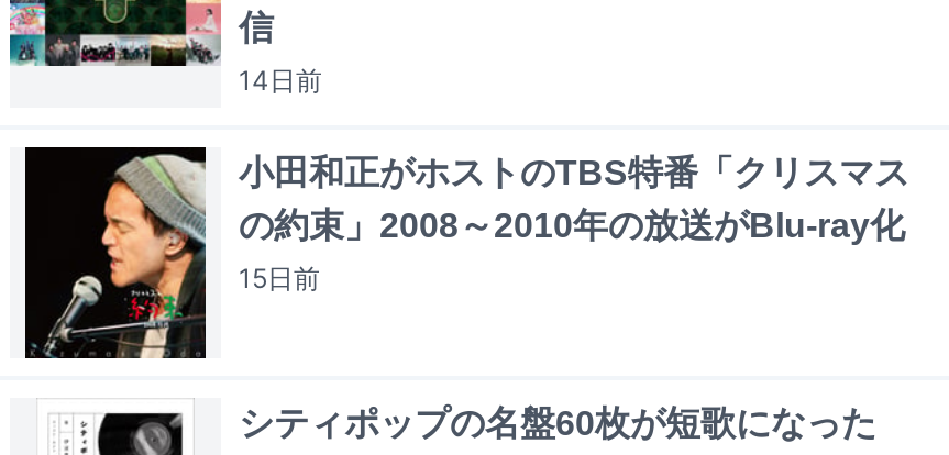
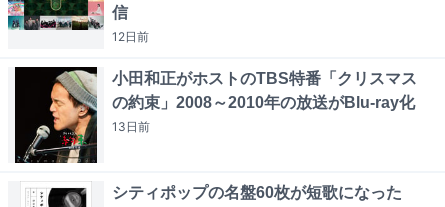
- 14日前
+ 12日前

- 15日前
+ 13日前
